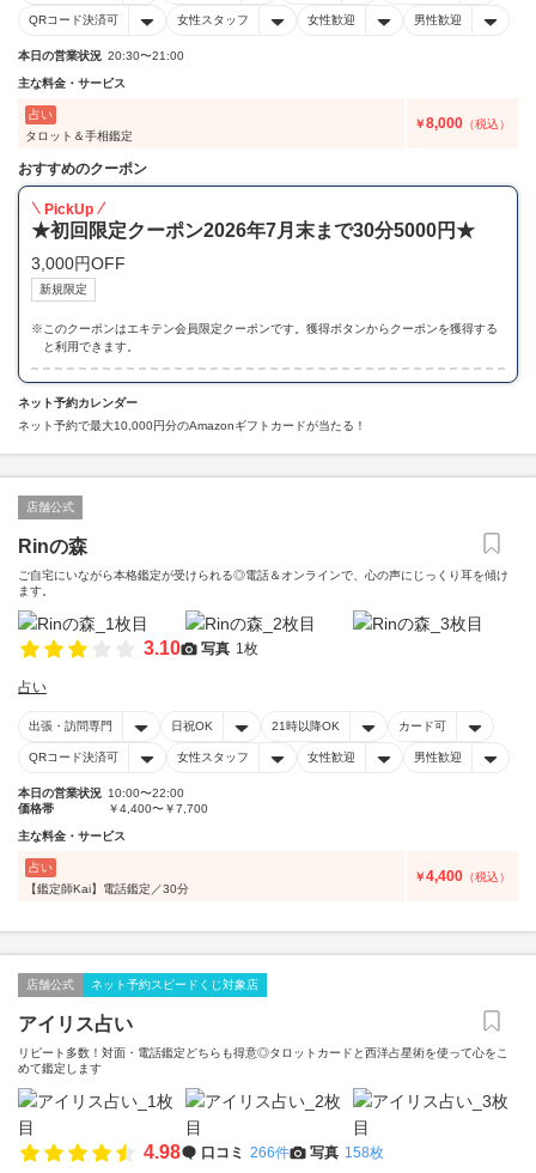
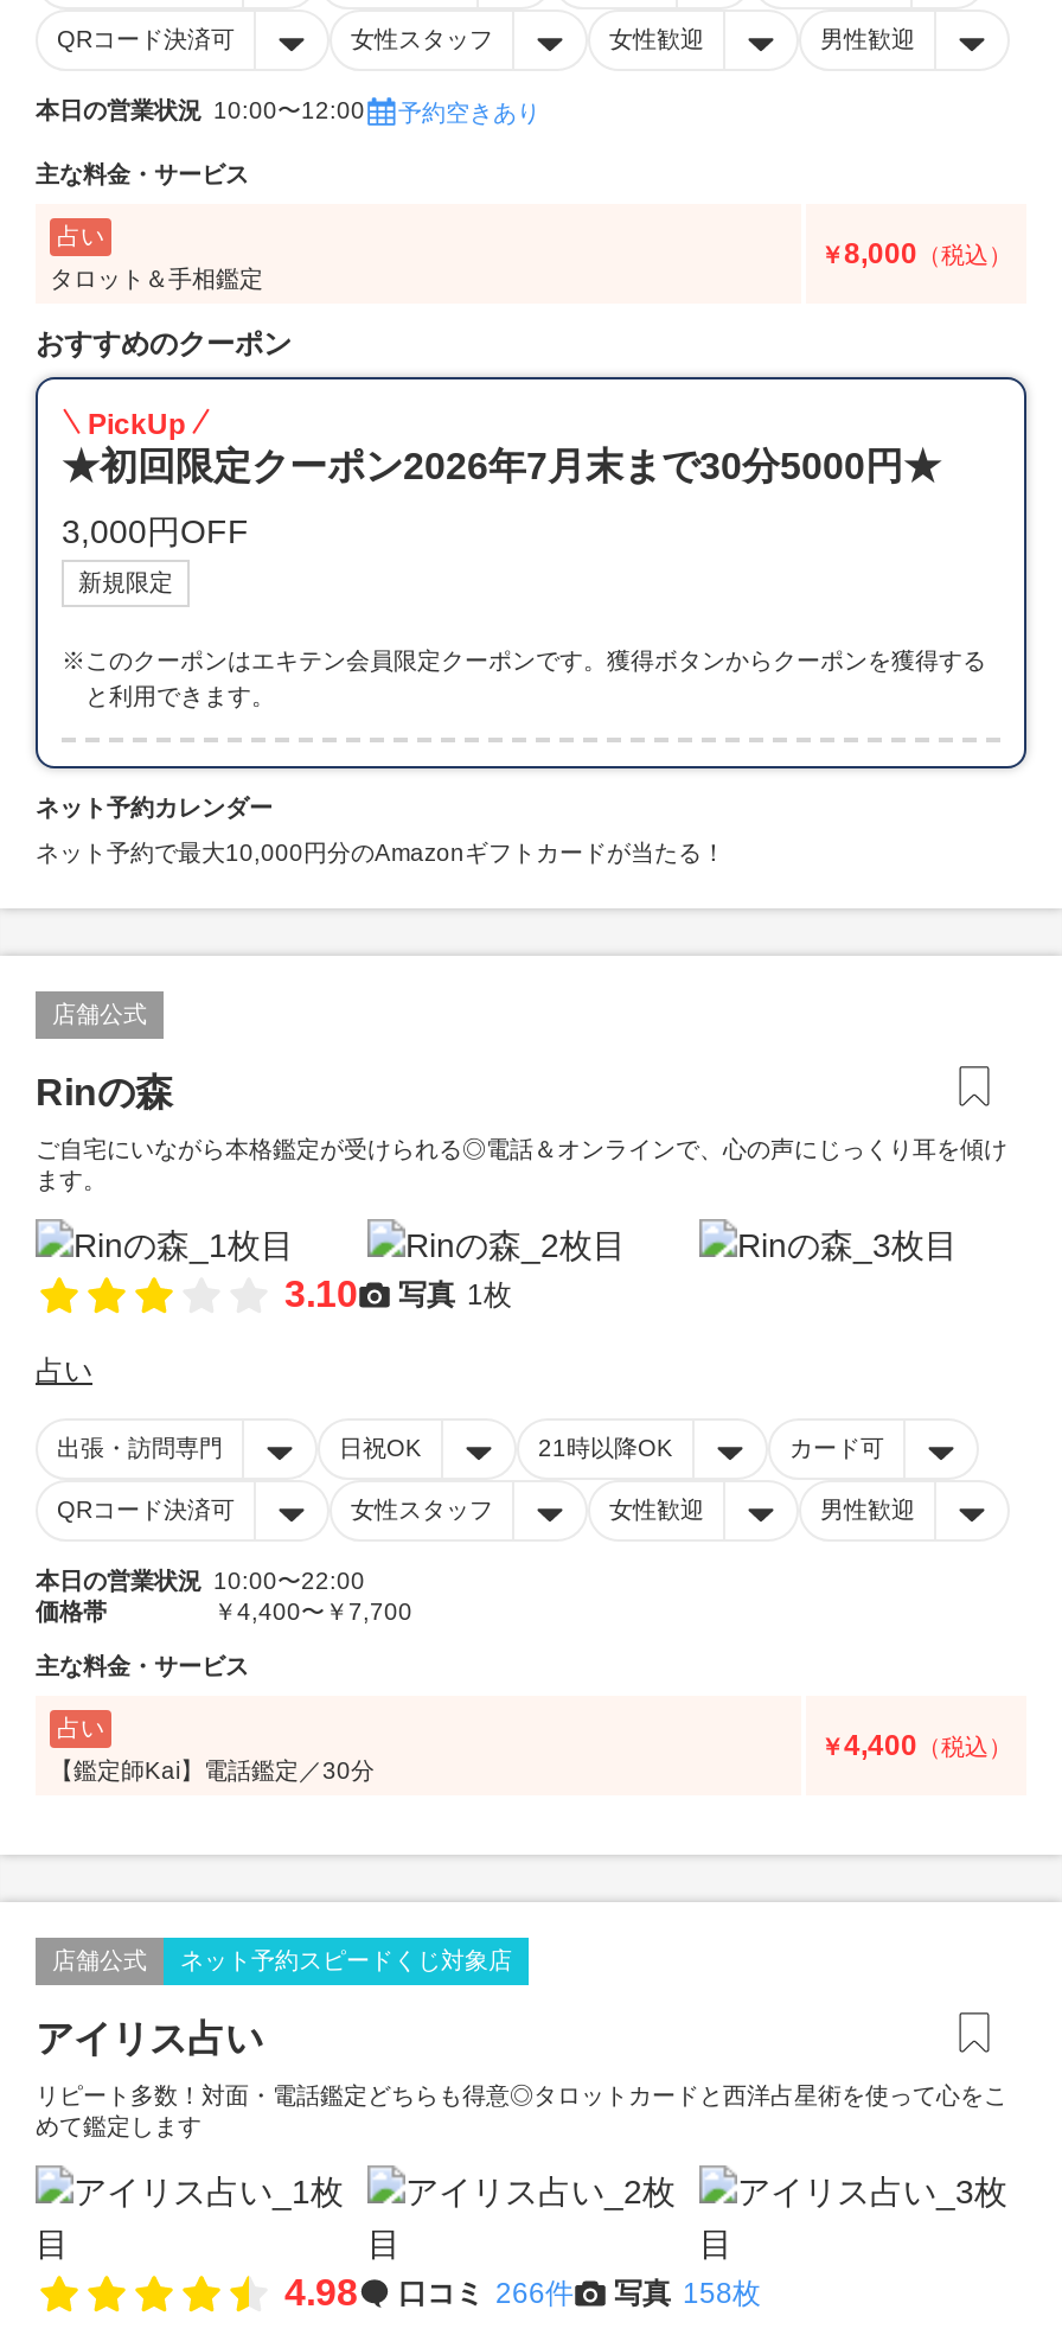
- 本日の営業状況 20:30〜21:00
+ 本日の営業状況 10:00〜12:00
+ 予約空きあり
